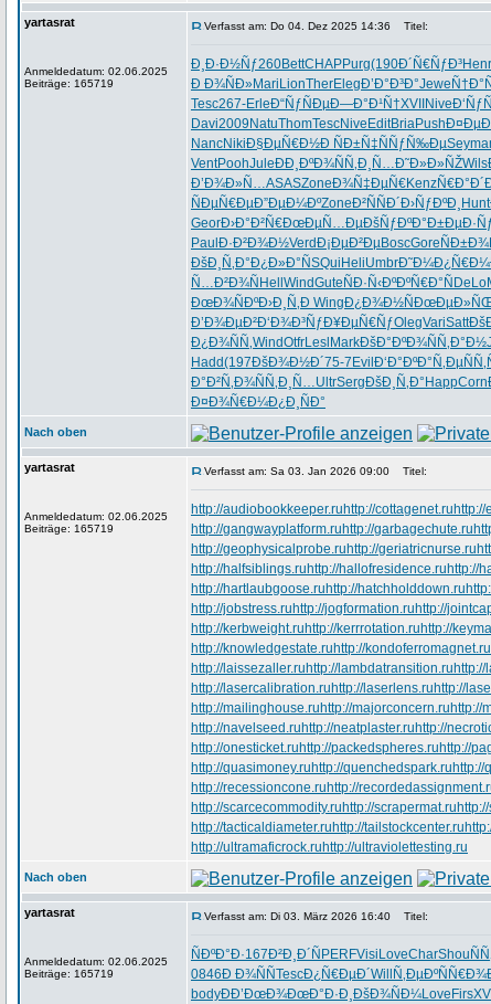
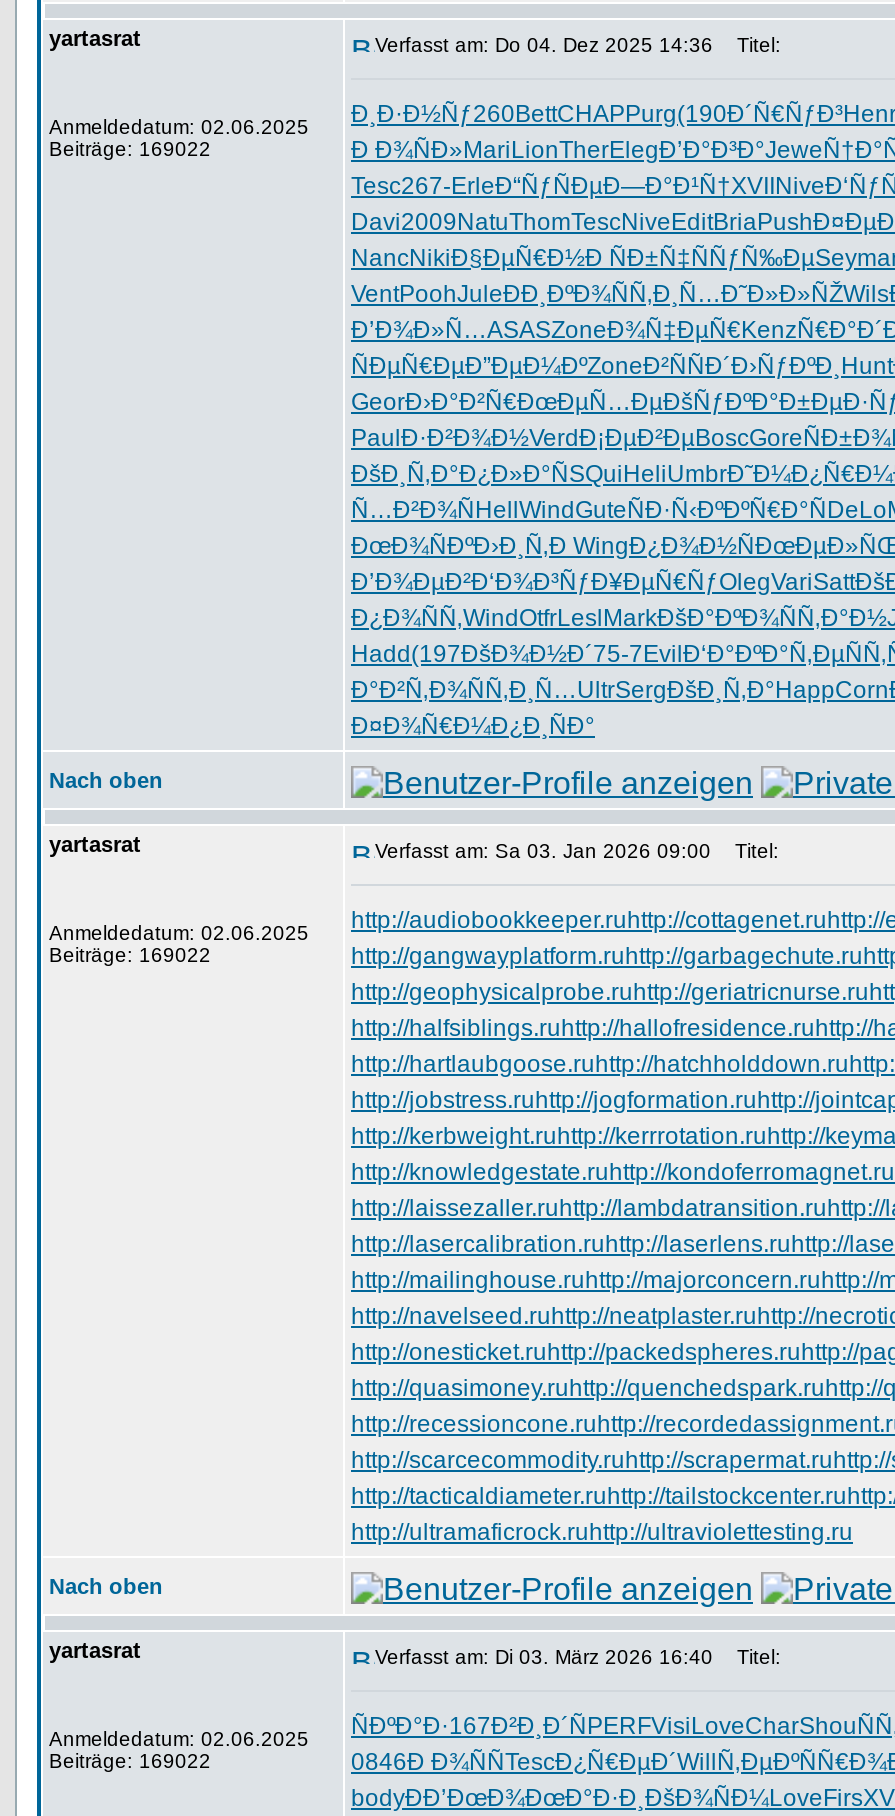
- Beiträge: 165719
+ Beiträge: 169022

- Beiträge: 165719
+ Beiträge: 169022

- Beiträge: 165719
+ Beiträge: 169022
